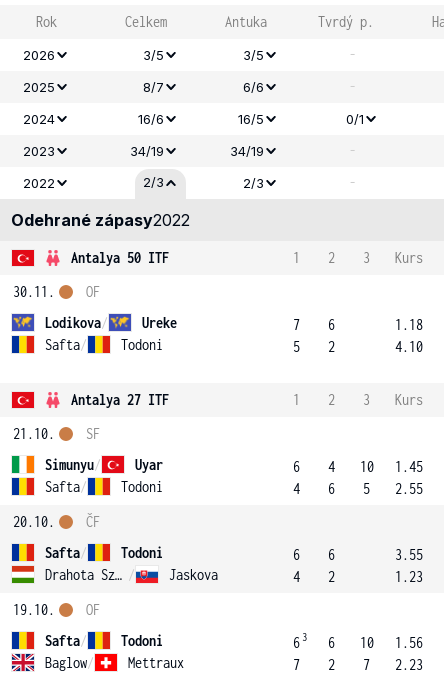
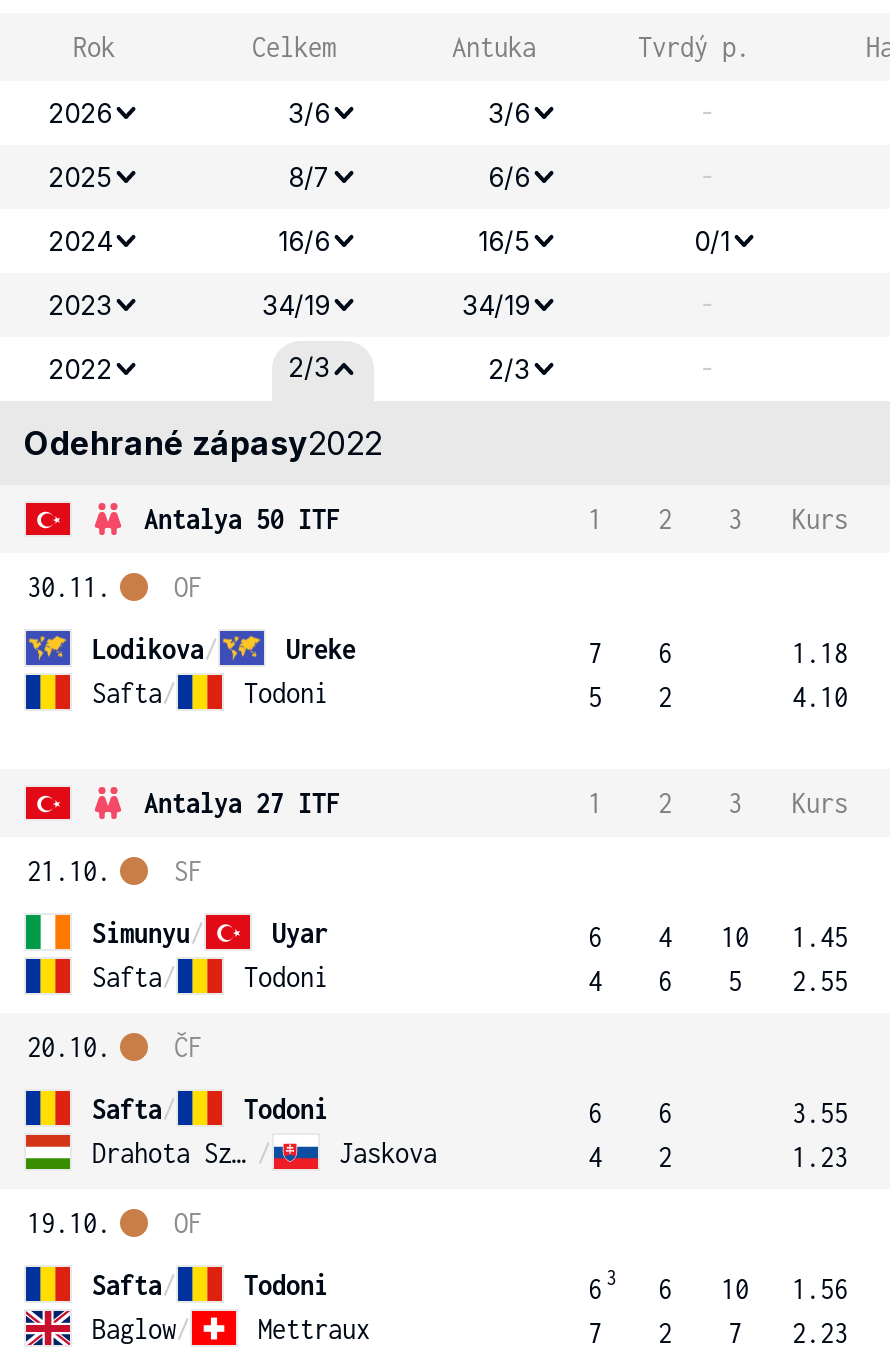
- 3/5
+ 3/6

- 3/5
+ 3/6
